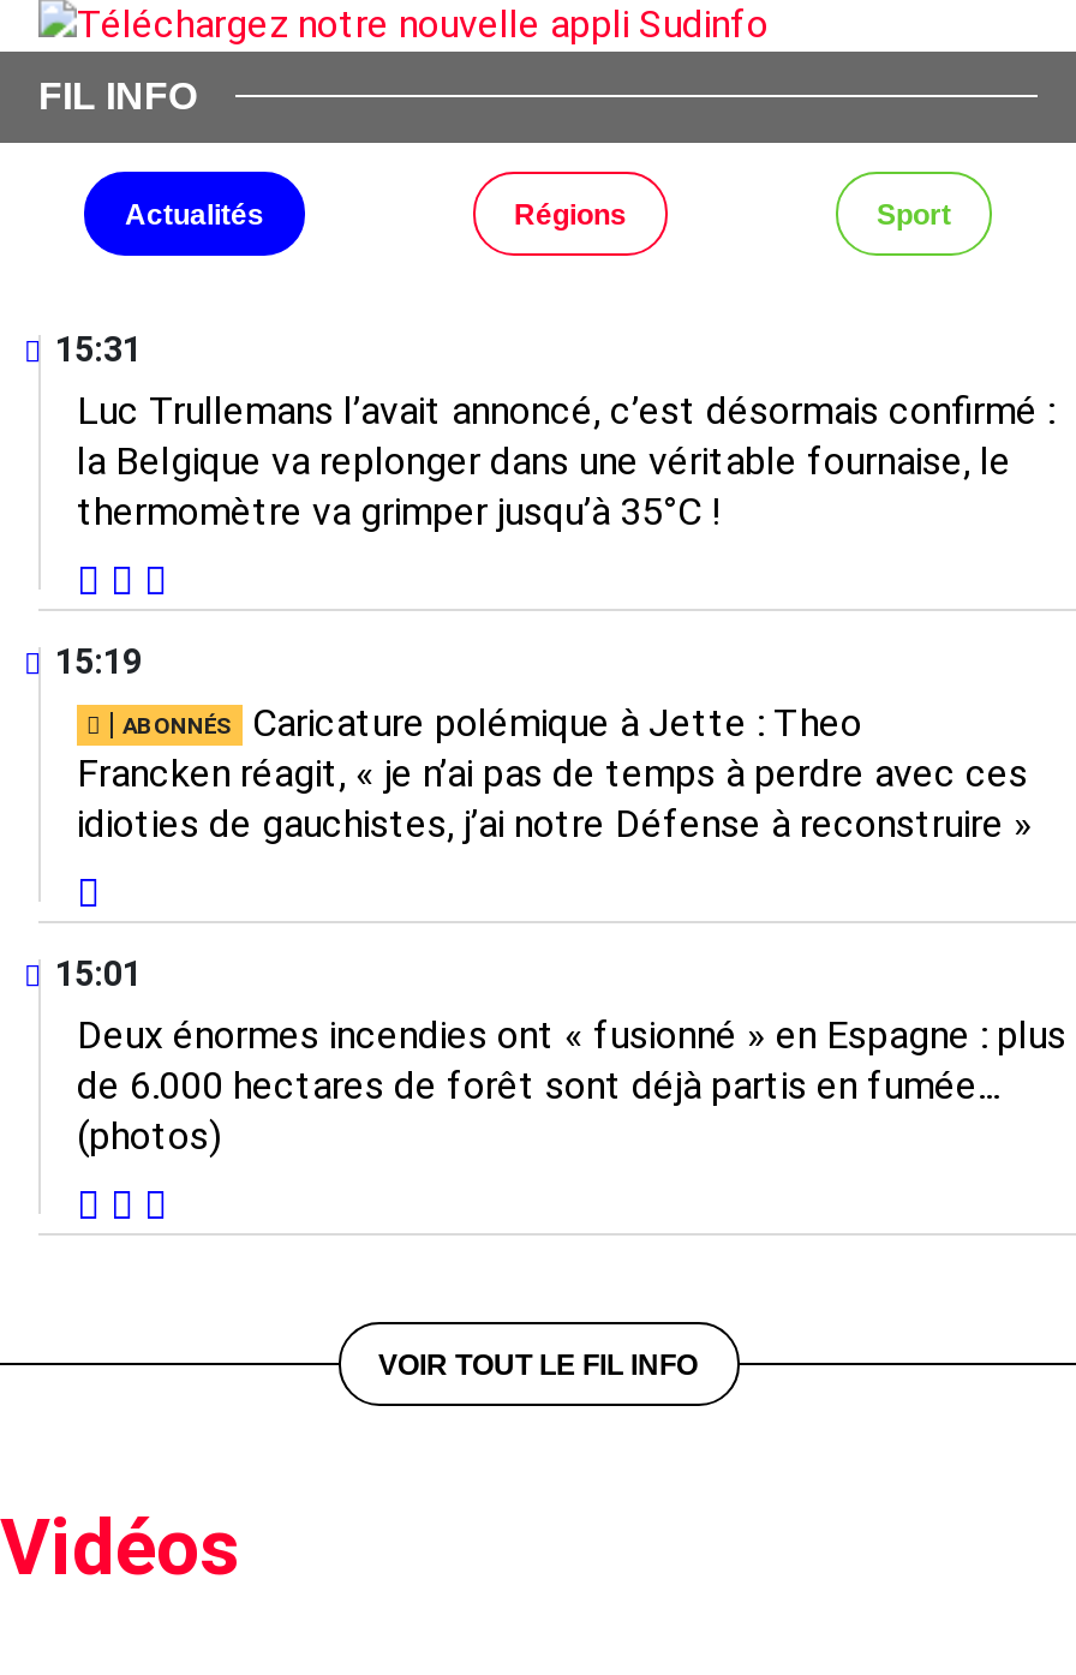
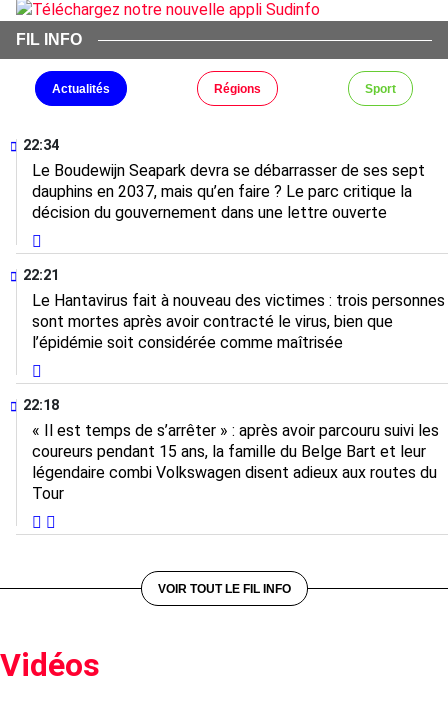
- 15:31
- Luc Trullemans l’avait annoncé, c’est désormais confirmé :
- la Belgique va replonger dans une véritable fournaise, le
- thermomètre va grimper jusqu’à 35°C !
+ 22:34
+ Le Boudewijn Seapark devra se débarrasser de ses sept
+ dauphins en 2037, mais qu’en faire ? Le parc critique la
+ décision du gouvernement dans une lettre ouverte

- 15:19
- Caricature polémique à Jette : Theo
- Francken réagit, « je n’ai pas de temps à perdre avec ces
- idioties de gauchistes, j’ai notre Défense à reconstruire »
+ 22:21
+ Le Hantavirus fait à nouveau des victimes : trois personnes
+ sont mortes après avoir contracté le virus, bien que
+ l’épidémie soit considérée comme maîtrisée

- 15:01
- Deux énormes incendies ont « fusionné » en Espagne : plus
- de 6.000 hectares de forêt sont déjà partis en fumée...
- (photos)
+ 22:18
+ « Il est temps de s’arrêter » : après avoir parcouru suivi les
+ coureurs pendant 15 ans, la famille du Belge Bart et leur
+ légendaire combi Volkswagen disent adieux aux routes du
+ Tour
